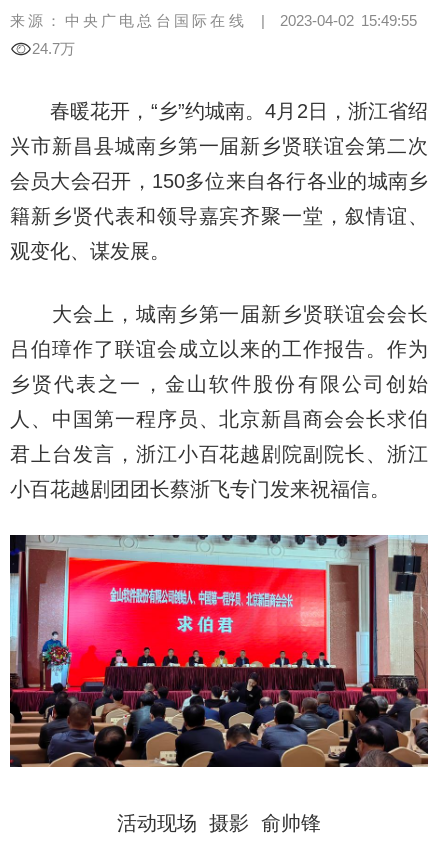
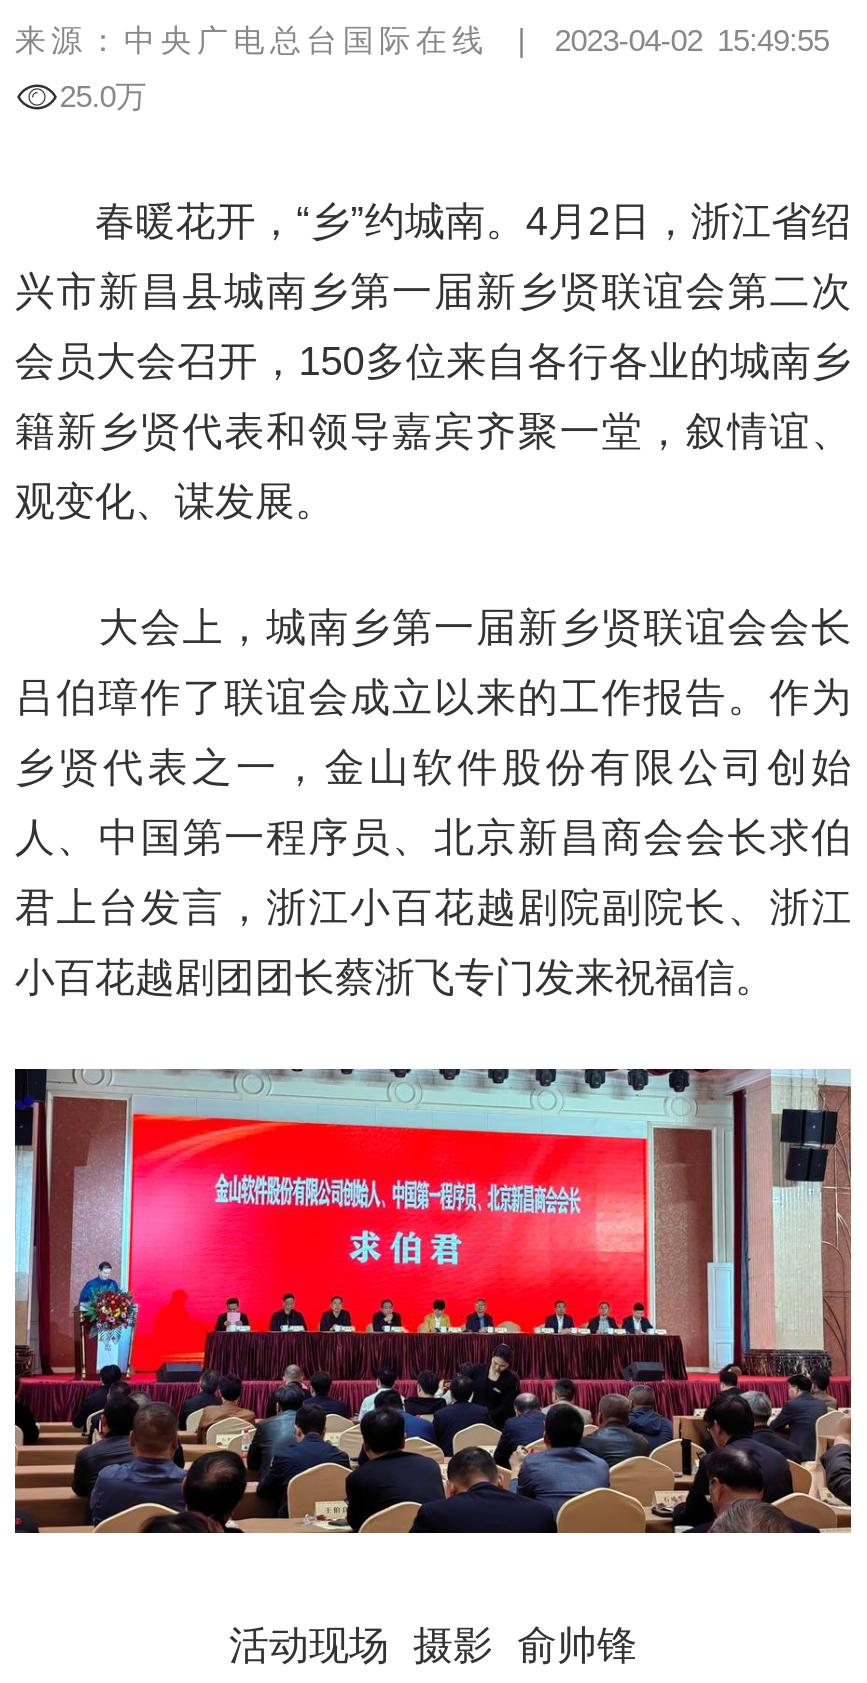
- 24.7万
+ 25.0万
